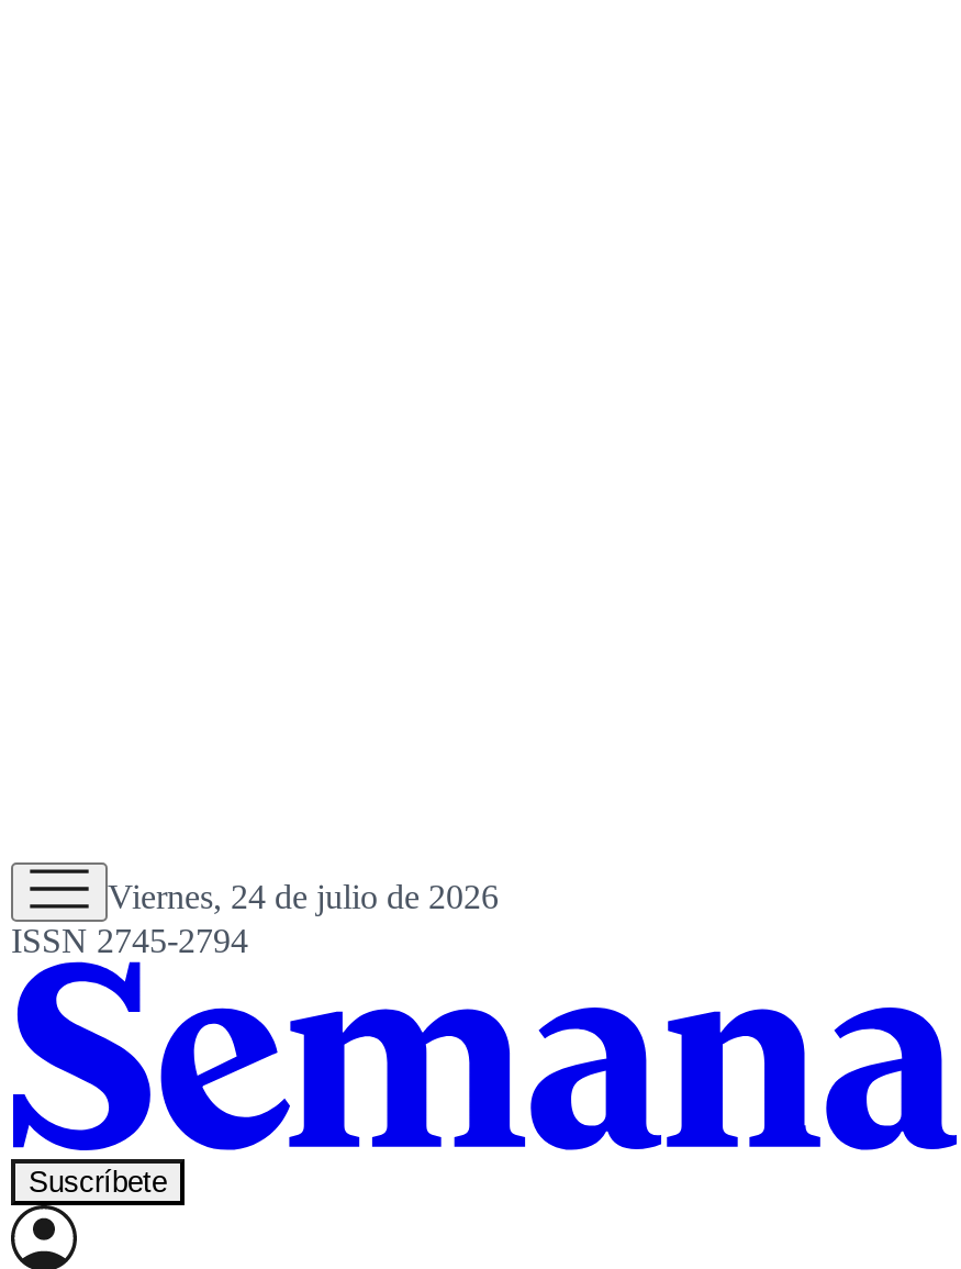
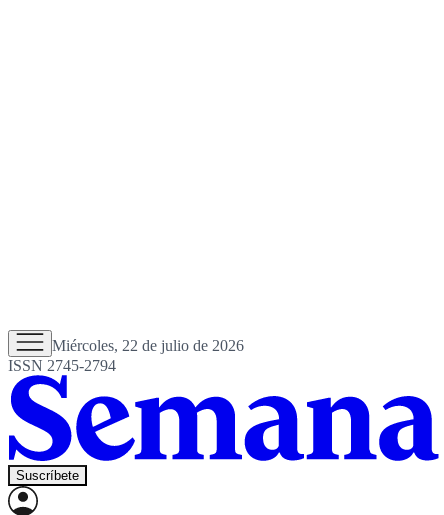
- Viernes, 24 de julio de 2026
+ Miércoles, 22 de julio de 2026
